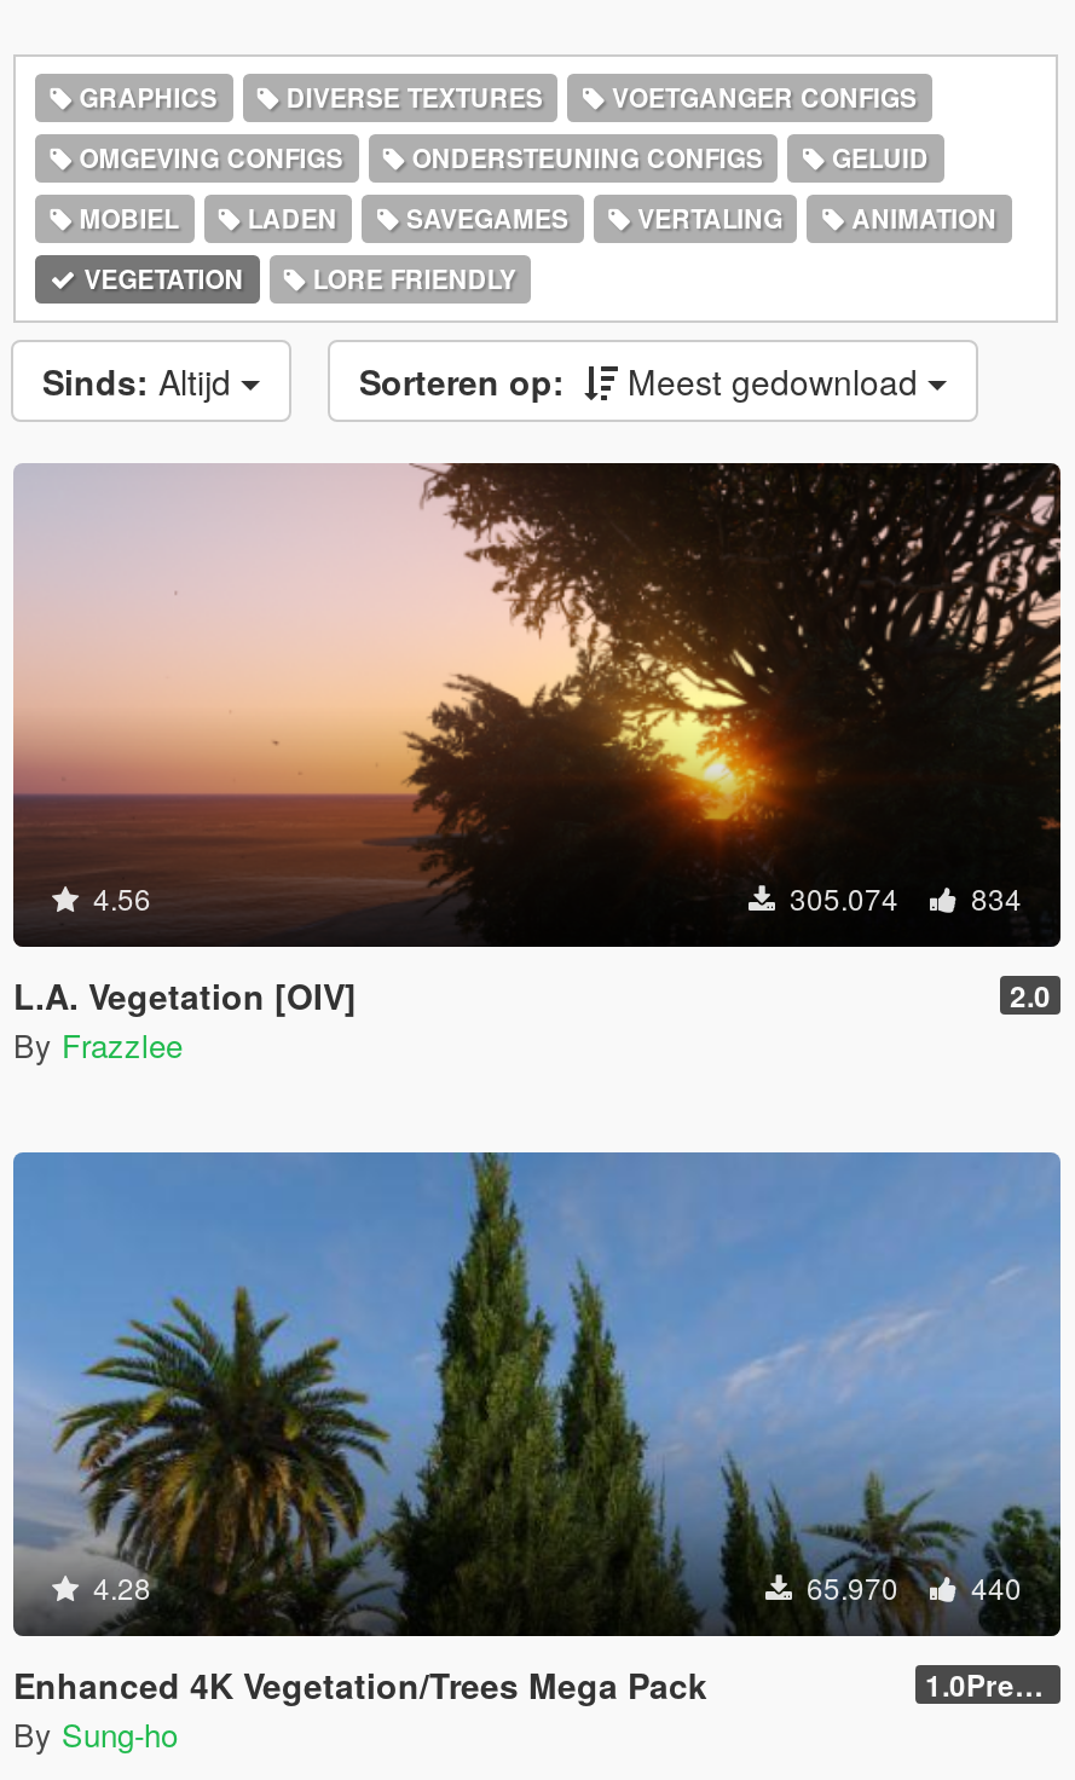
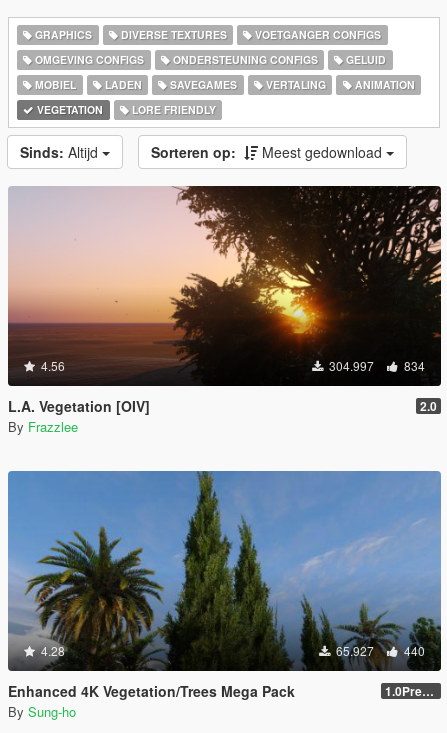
- 305.074 834
+ 304.997 834

- 65.970 440
+ 65.927 440
